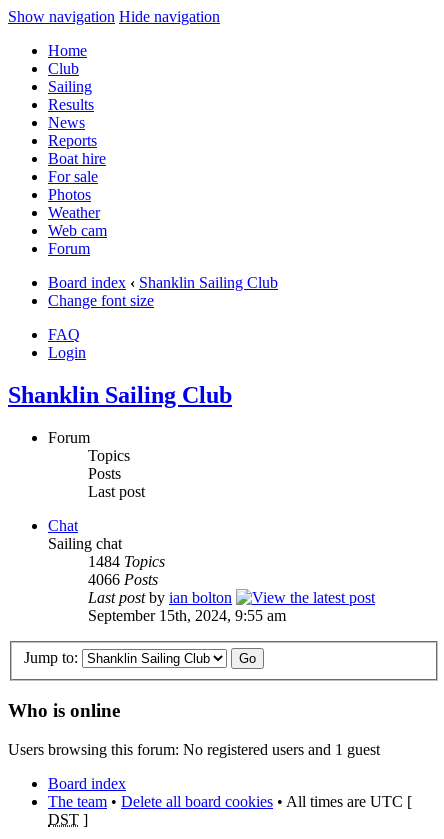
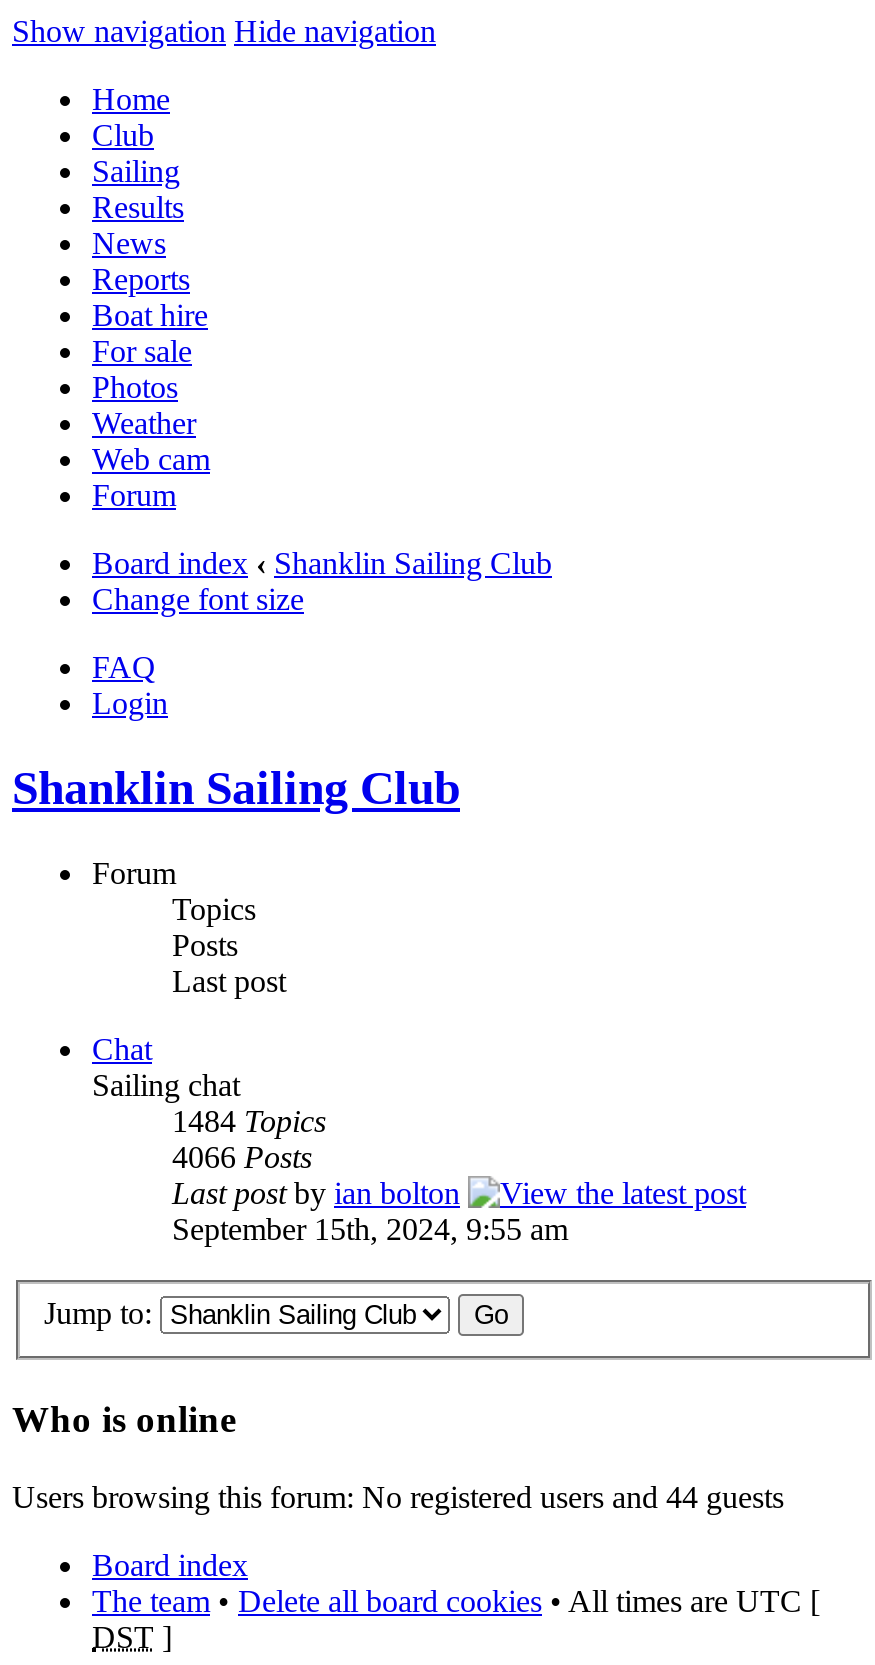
- Users browsing this forum: No registered users and 1 guest
+ Users browsing this forum: No registered users and 44 guests
